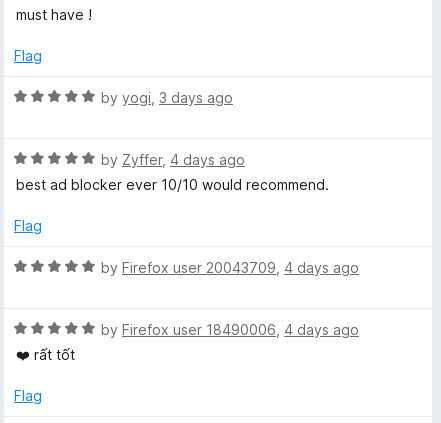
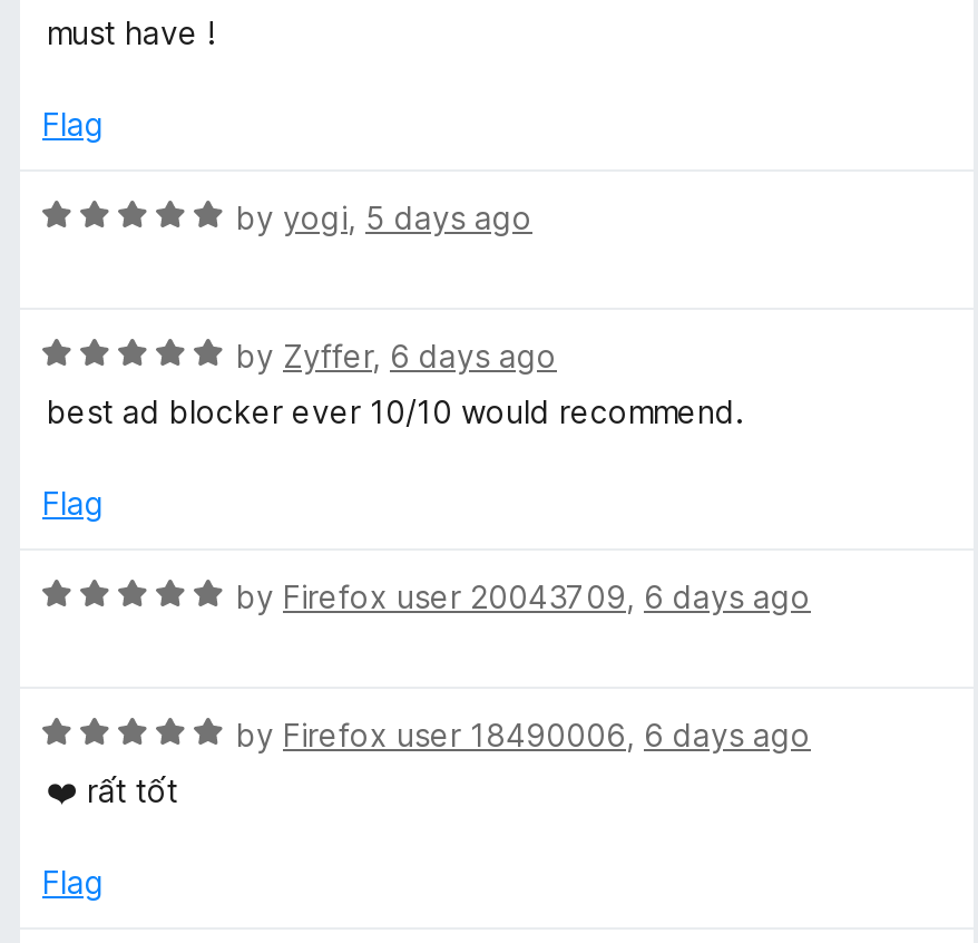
- by yogi, 3 days ago
+ by yogi, 5 days ago

- by Zyffer, 4 days ago
+ by Zyffer, 6 days ago

- by Firefox user 20043709, 4 days ago
+ by Firefox user 20043709, 6 days ago

- by Firefox user 18490006, 4 days ago
+ by Firefox user 18490006, 6 days ago
